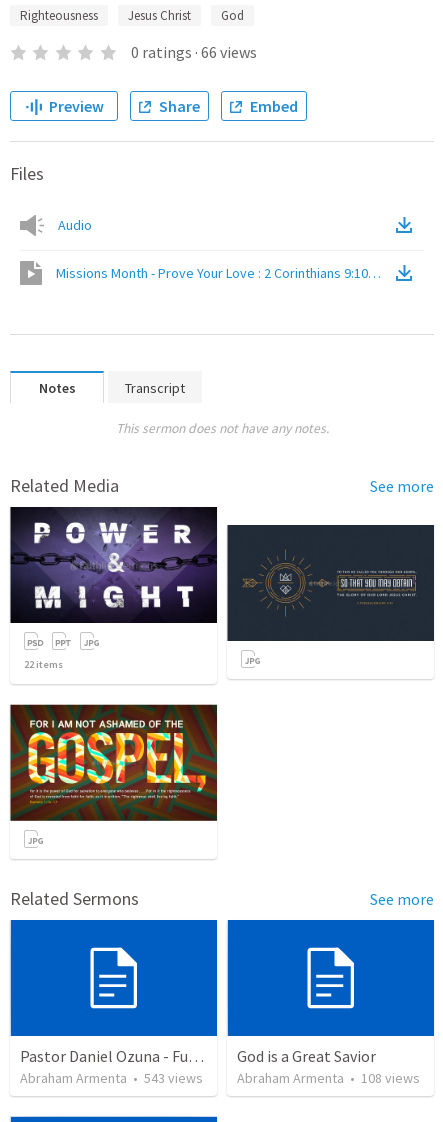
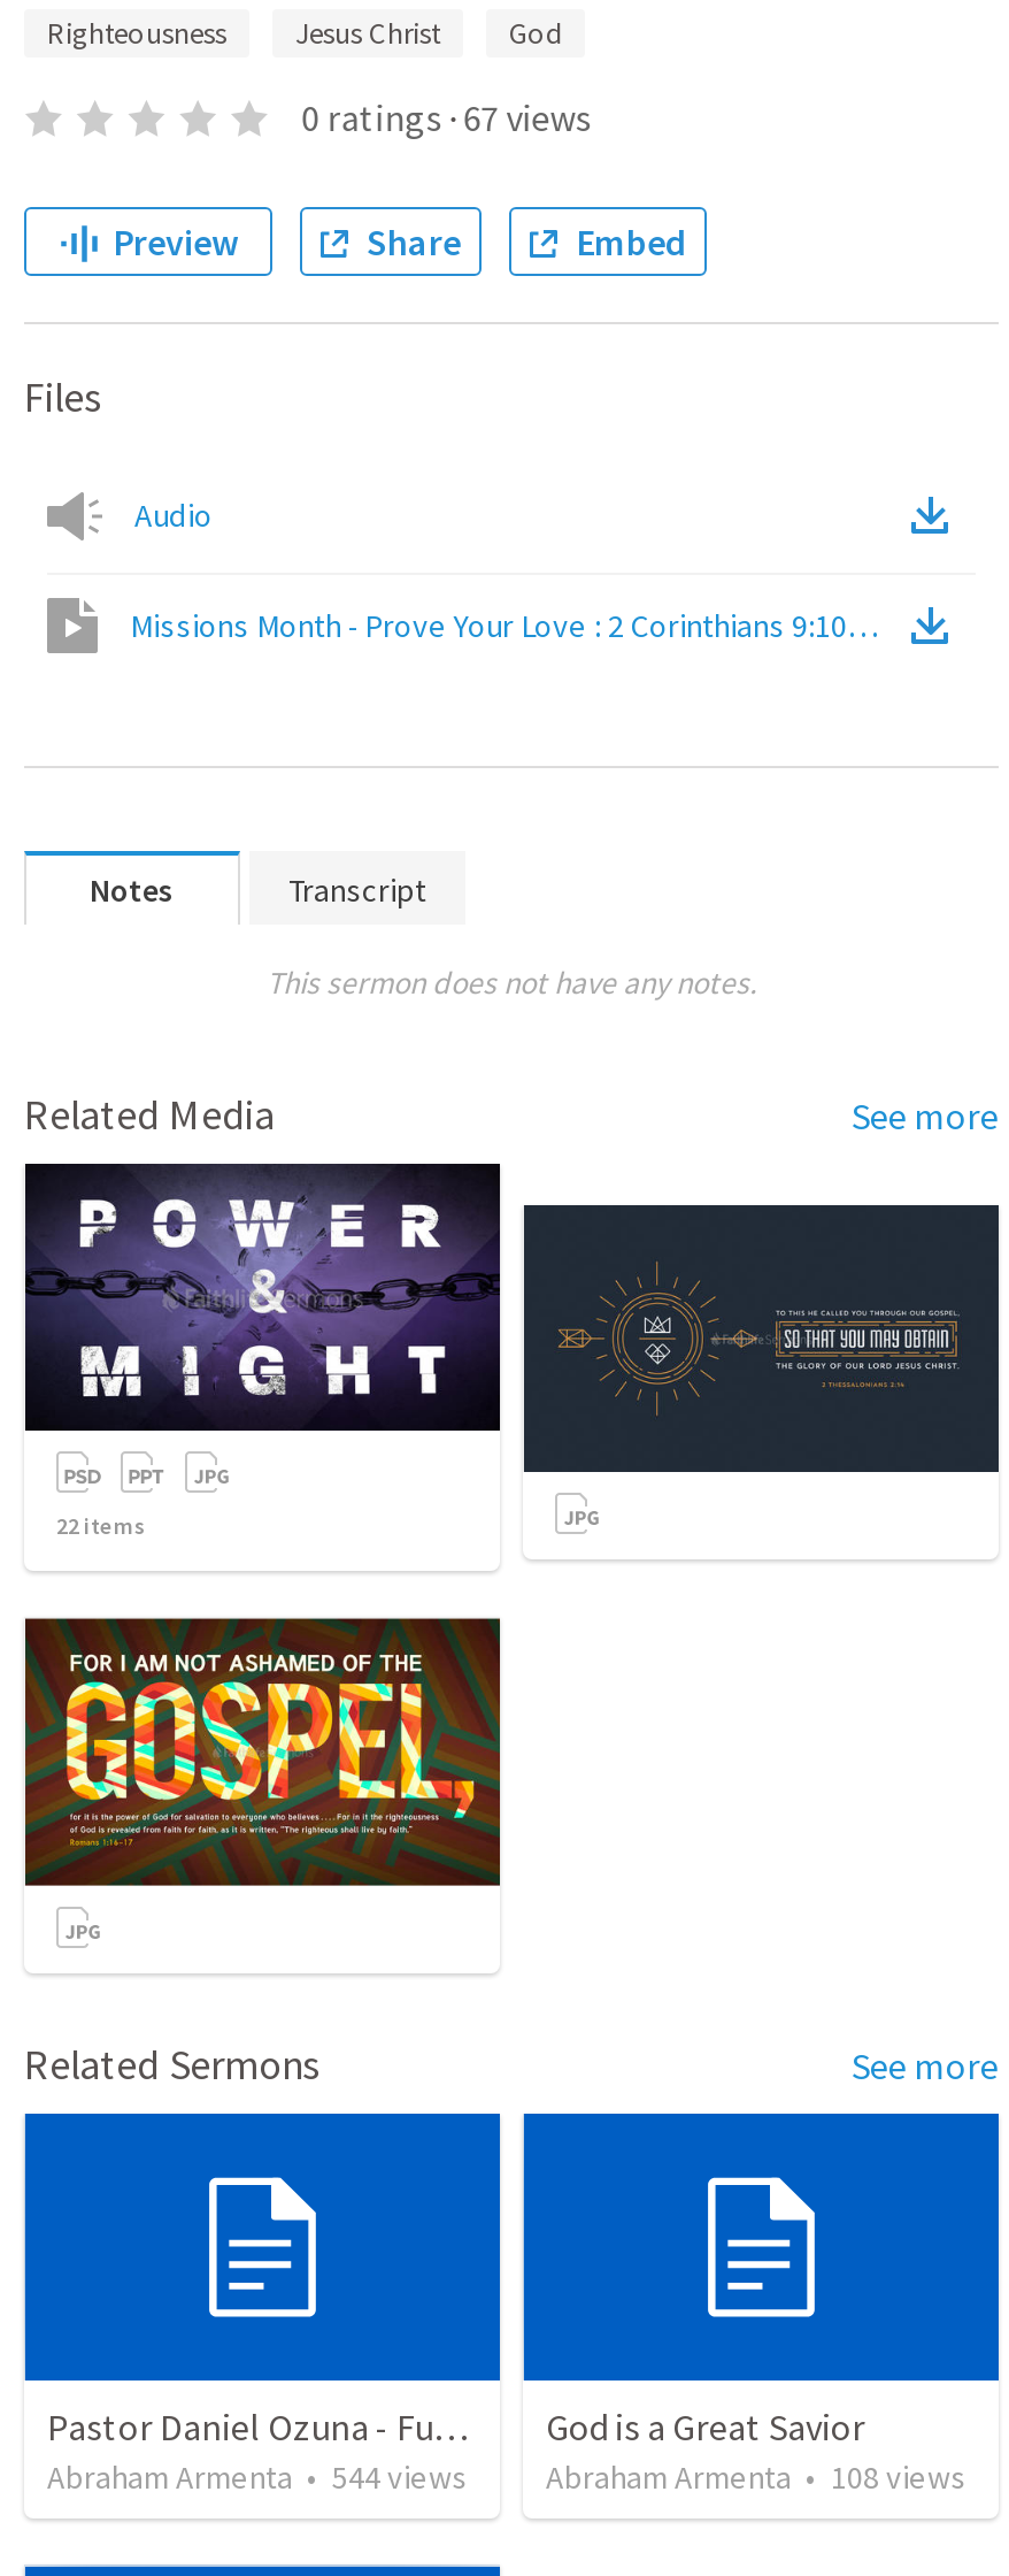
- 0 ratings · 66 views
+ 0 ratings · 67 views

- Abraham Armenta • 543 views
+ Abraham Armenta • 544 views
